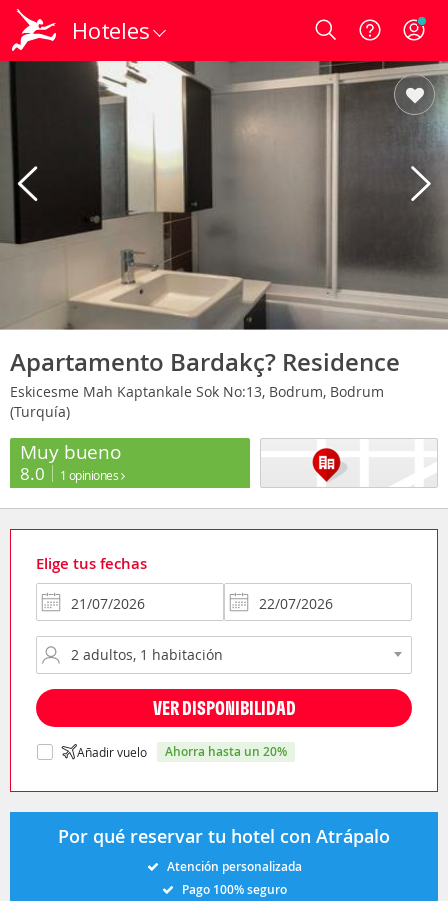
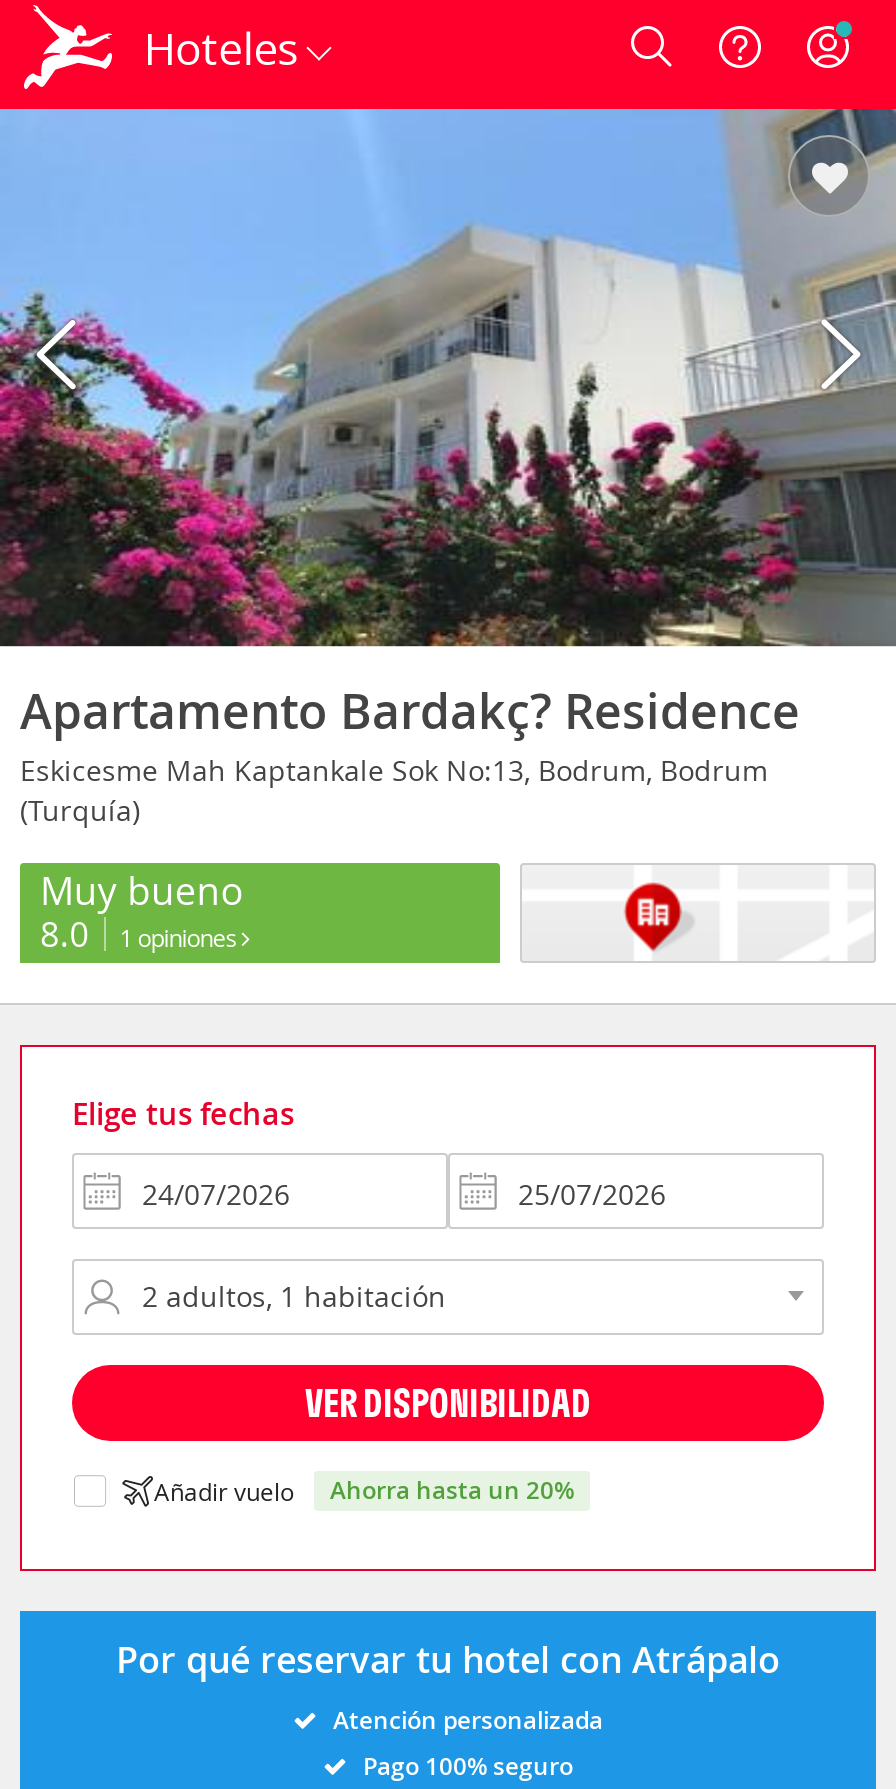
- [image]
+ [image]
